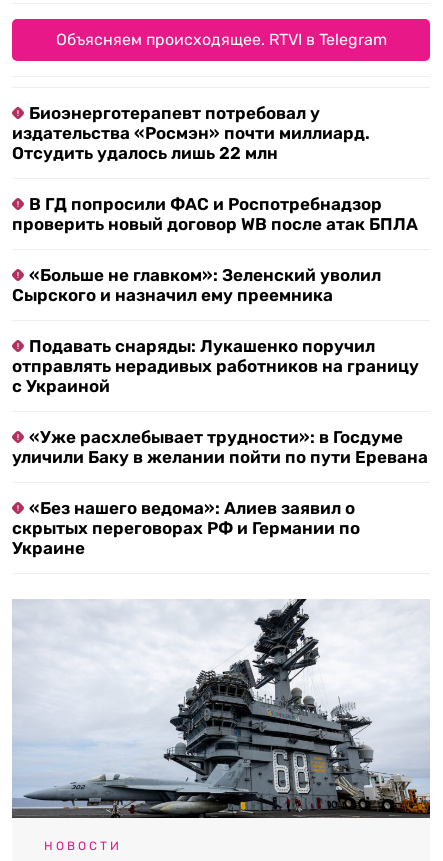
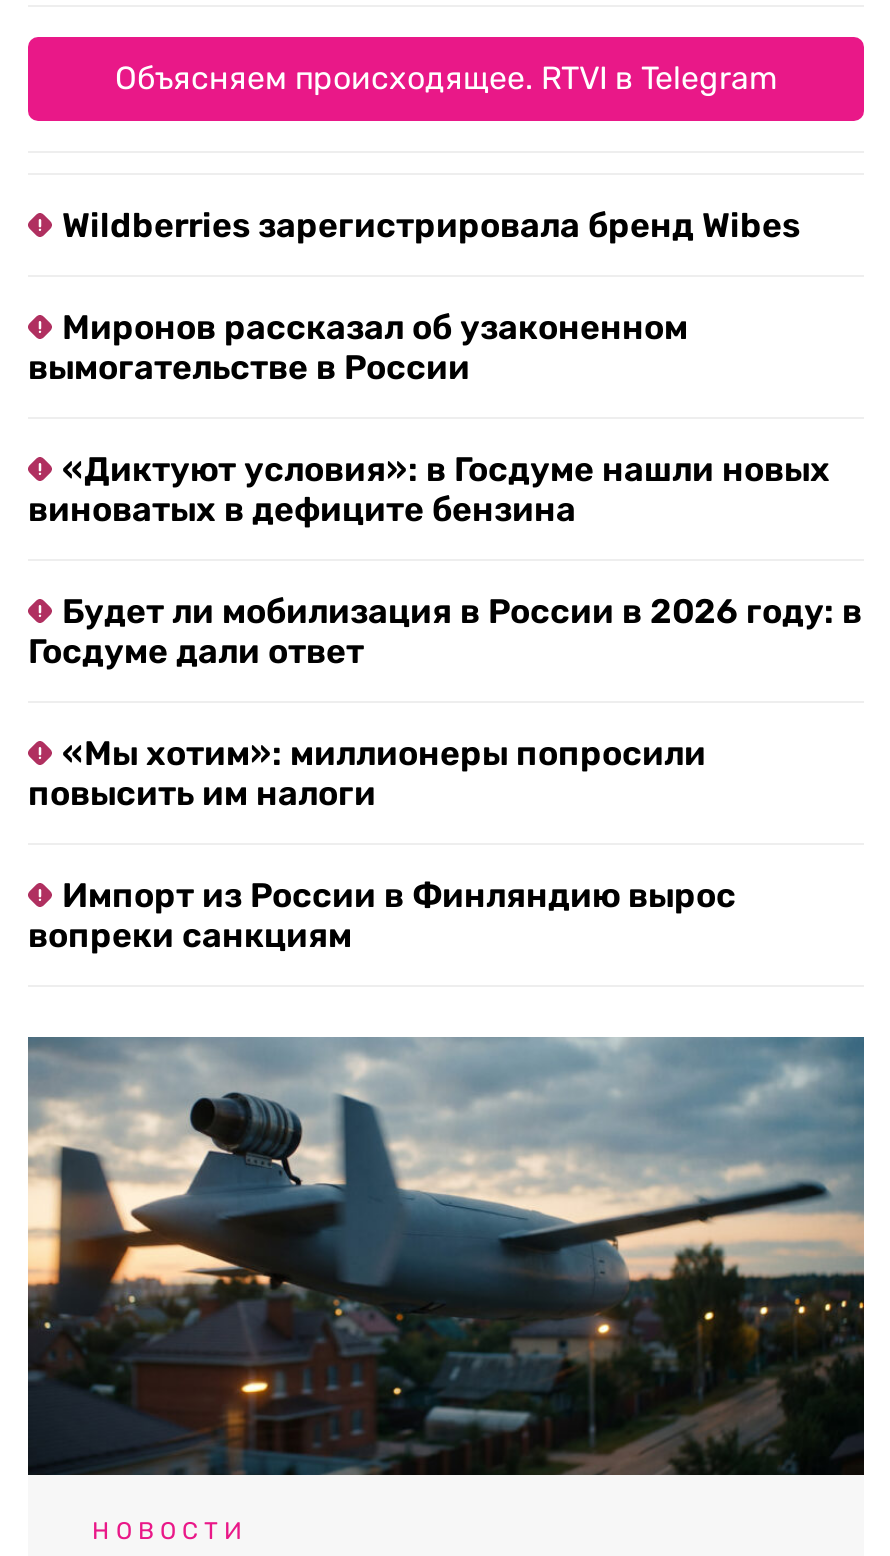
- Биоэнерготерапевт потребовал у
- издательства «Росмэн» почти миллиард.
- Отсудить удалось лишь 22 млн
+ Wildberries зарегистрировала бренд Wibes

- В ГД попросили ФАС и Роспотребнадзор
- проверить новый договор WB после атак БПЛА
+ Миронов рассказал об узаконенном
+ вымогательстве в России

- «Больше не главком»: Зеленский уволил
- Сырского и назначил ему преемника
+ «Диктуют условия»: в Госдуме нашли новых
+ виноватых в дефиците бензина

- Подавать снаряды: Лукашенко поручил
- отправлять нерадивых работников на границу
- с Украиной
+ Будет ли мобилизация в России в 2026 году: в
+ Госдуме дали ответ

- «Уже расхлебывает трудности»: в Госдуме
- уличили Баку в желании пойти по пути Еревана
+ «Мы хотим»: миллионеры попросили
+ повысить им налоги

- «Без нашего ведома»: Алиев заявил о
- скрытых переговорах РФ и Германии по
- Украине
+ Импорт из России в Финляндию вырос
+ вопреки санкциям

- [image]
+ [image]
